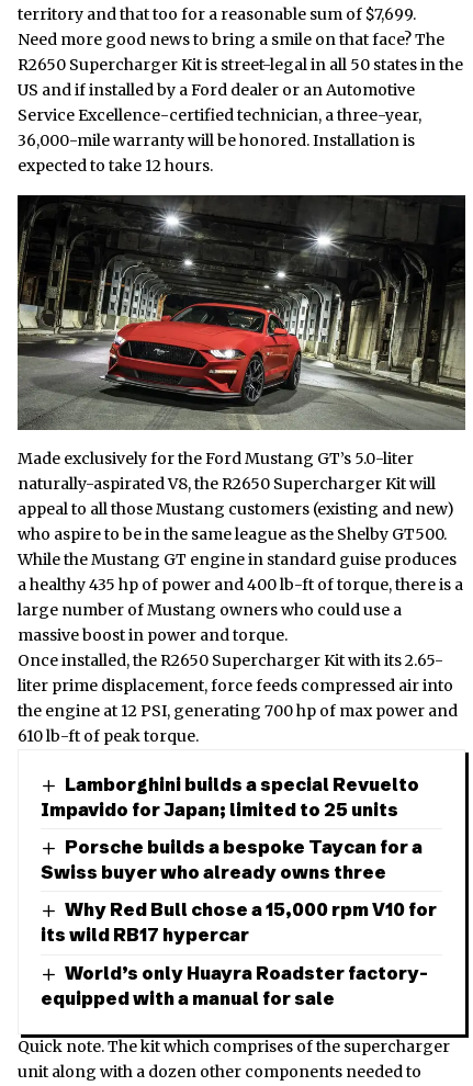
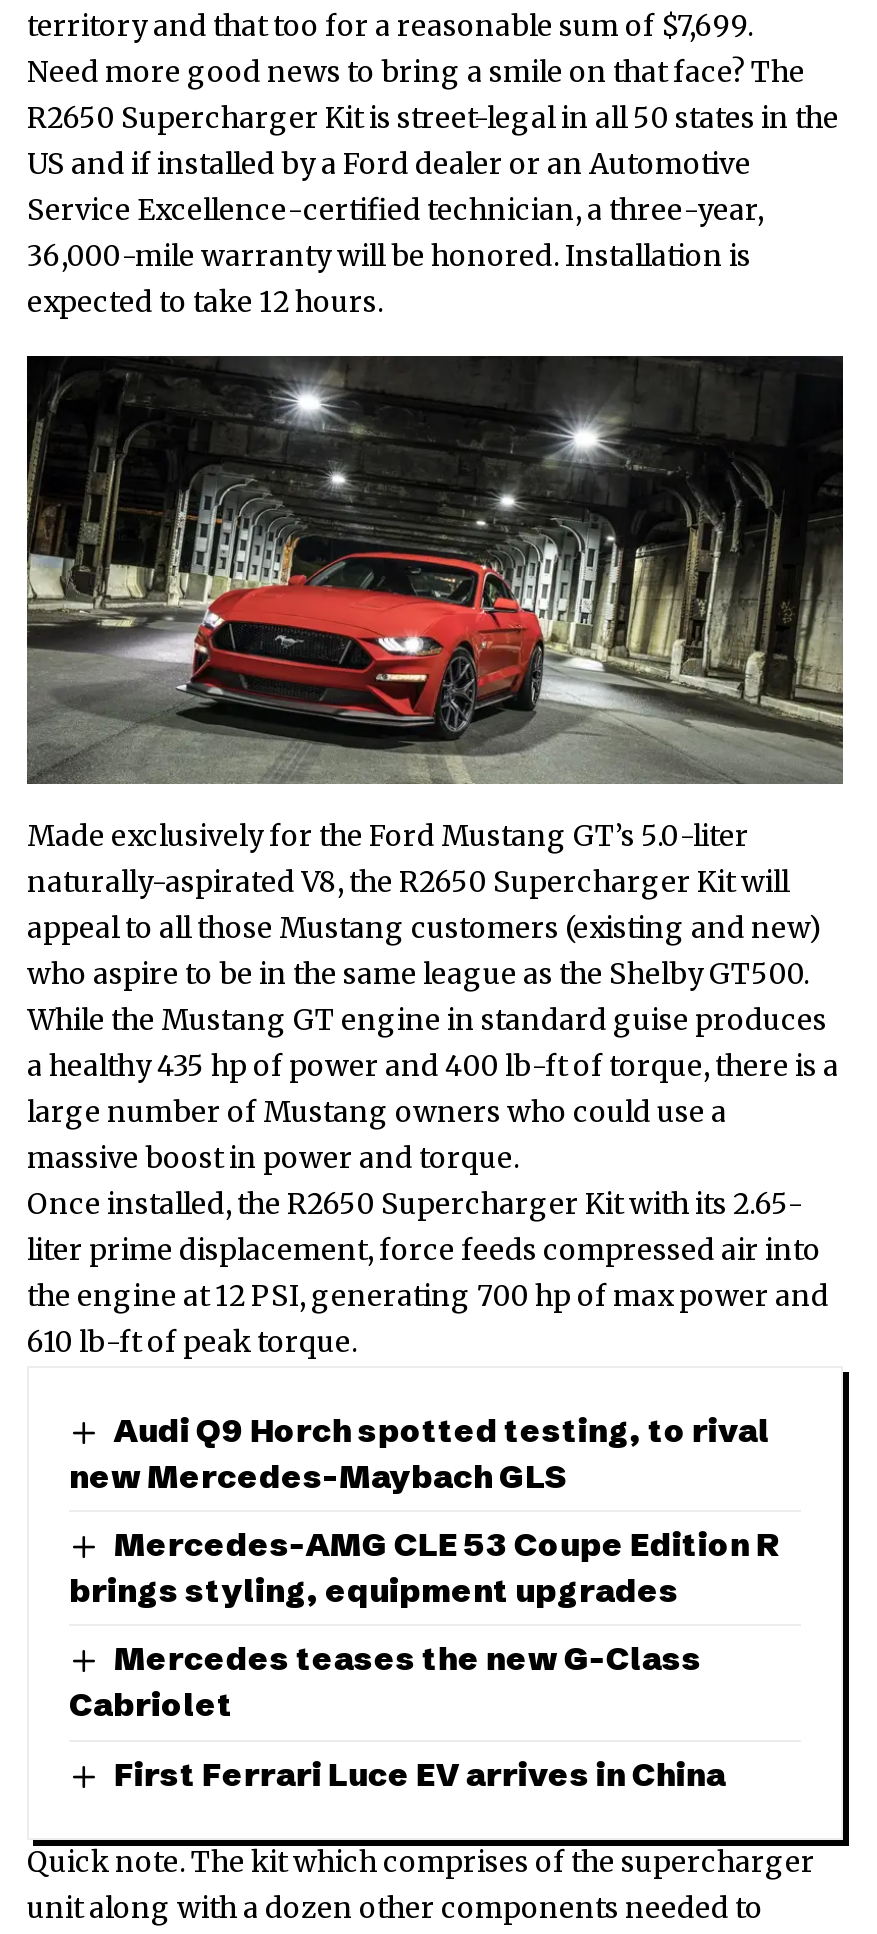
- Lamborghini builds a special Revuelto
- Impavido for Japan; limited to 25 units
+ Audi Q9 Horch spotted testing, to rival
+ new Mercedes-Maybach GLS

- Porsche builds a bespoke Taycan for a
- Swiss buyer who already owns three
+ Mercedes-AMG CLE 53 Coupe Edition R
+ brings styling, equipment upgrades

- Why Red Bull chose a 15,000 rpm V10 for
- its wild RB17 hypercar
+ Mercedes teases the new G-Class
+ Cabriolet

- World’s only Huayra Roadster factory-
- equipped with a manual for sale
+ First Ferrari Luce EV arrives in China
